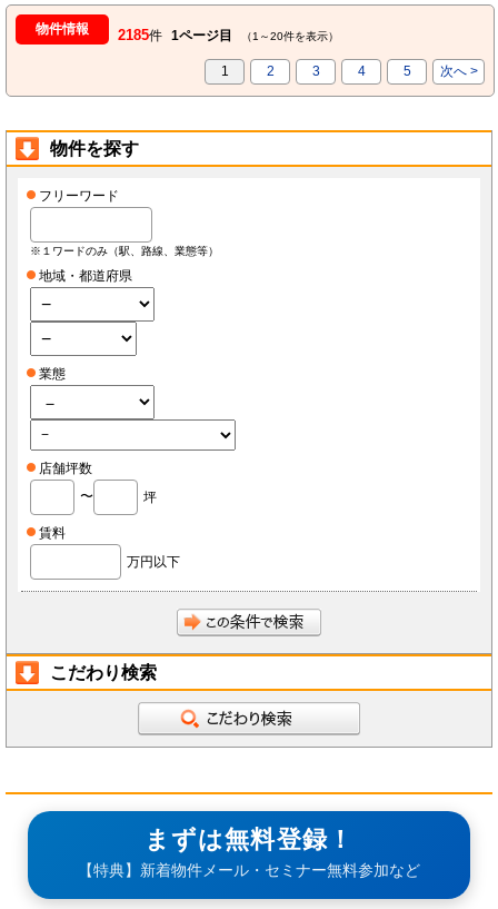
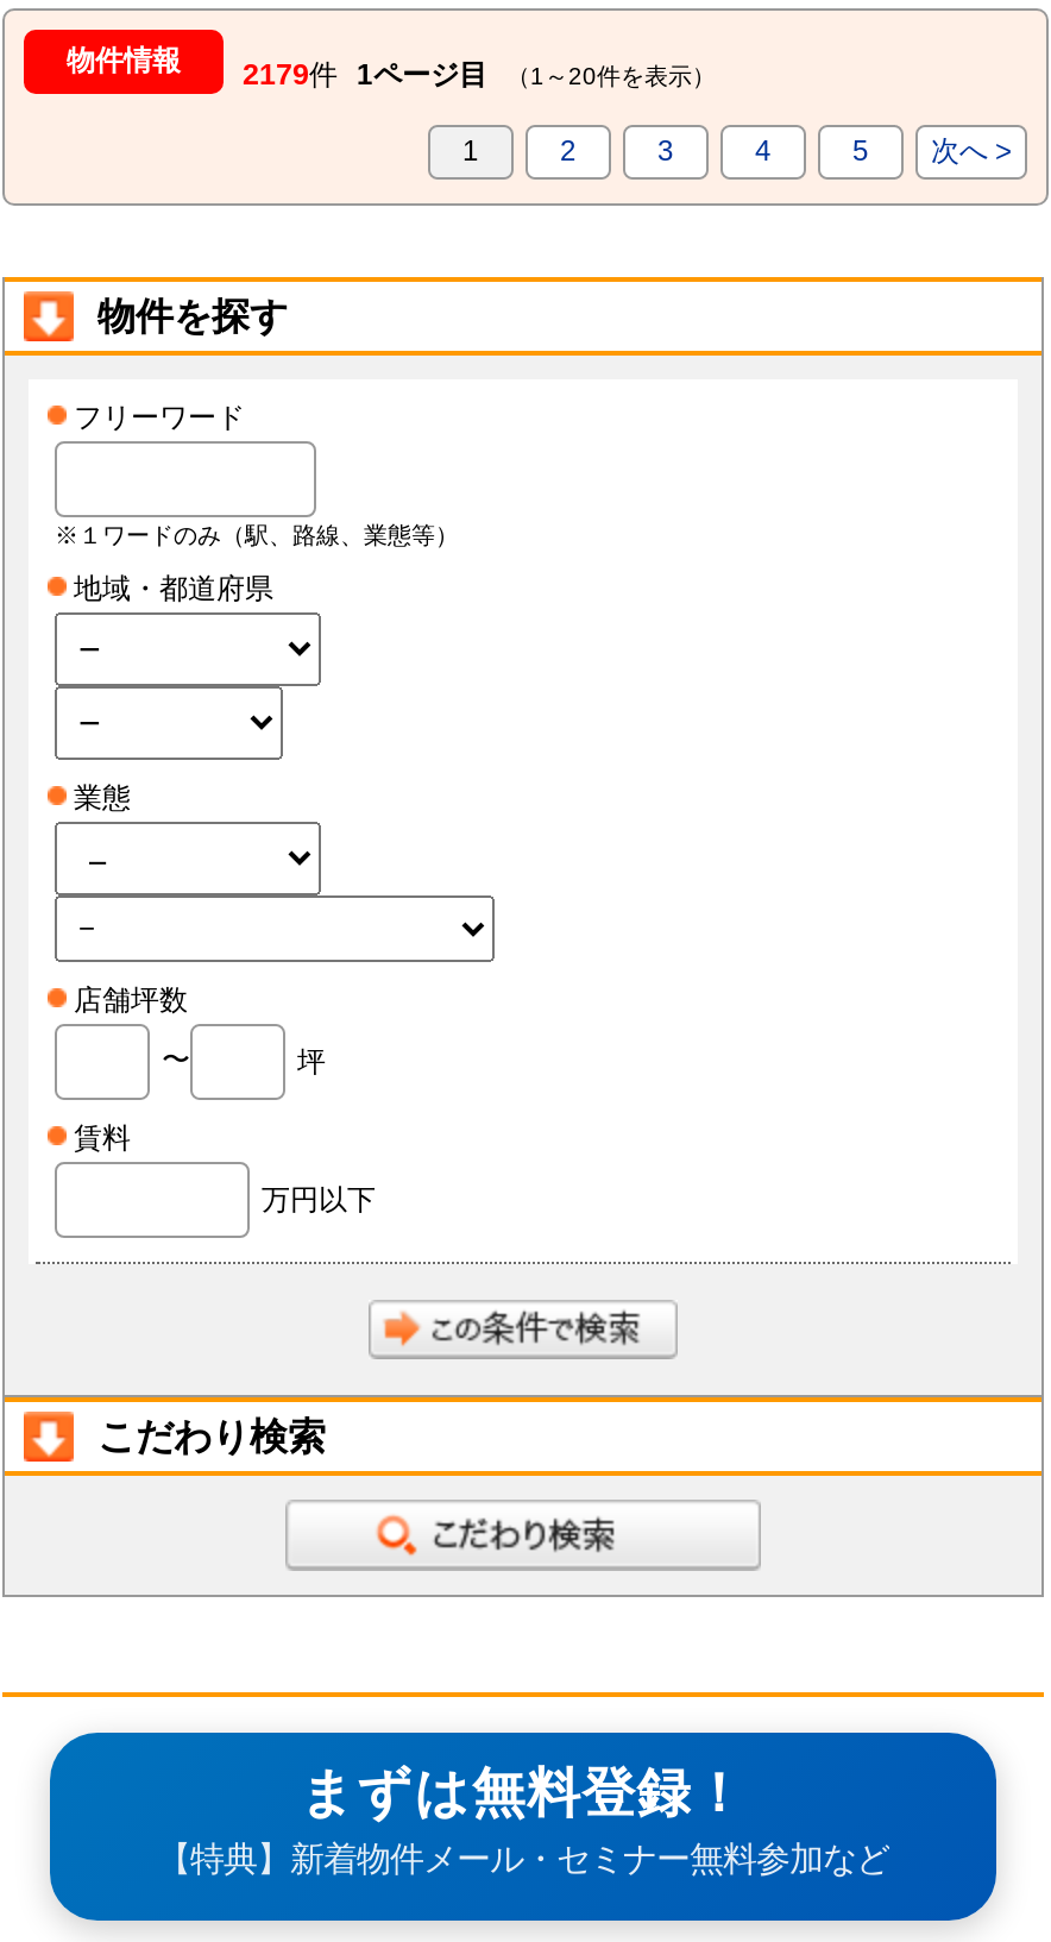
- 物件情報 2185件 1ページ目 （1～20件を表示）
+ 物件情報 2179件 1ページ目 （1～20件を表示）
